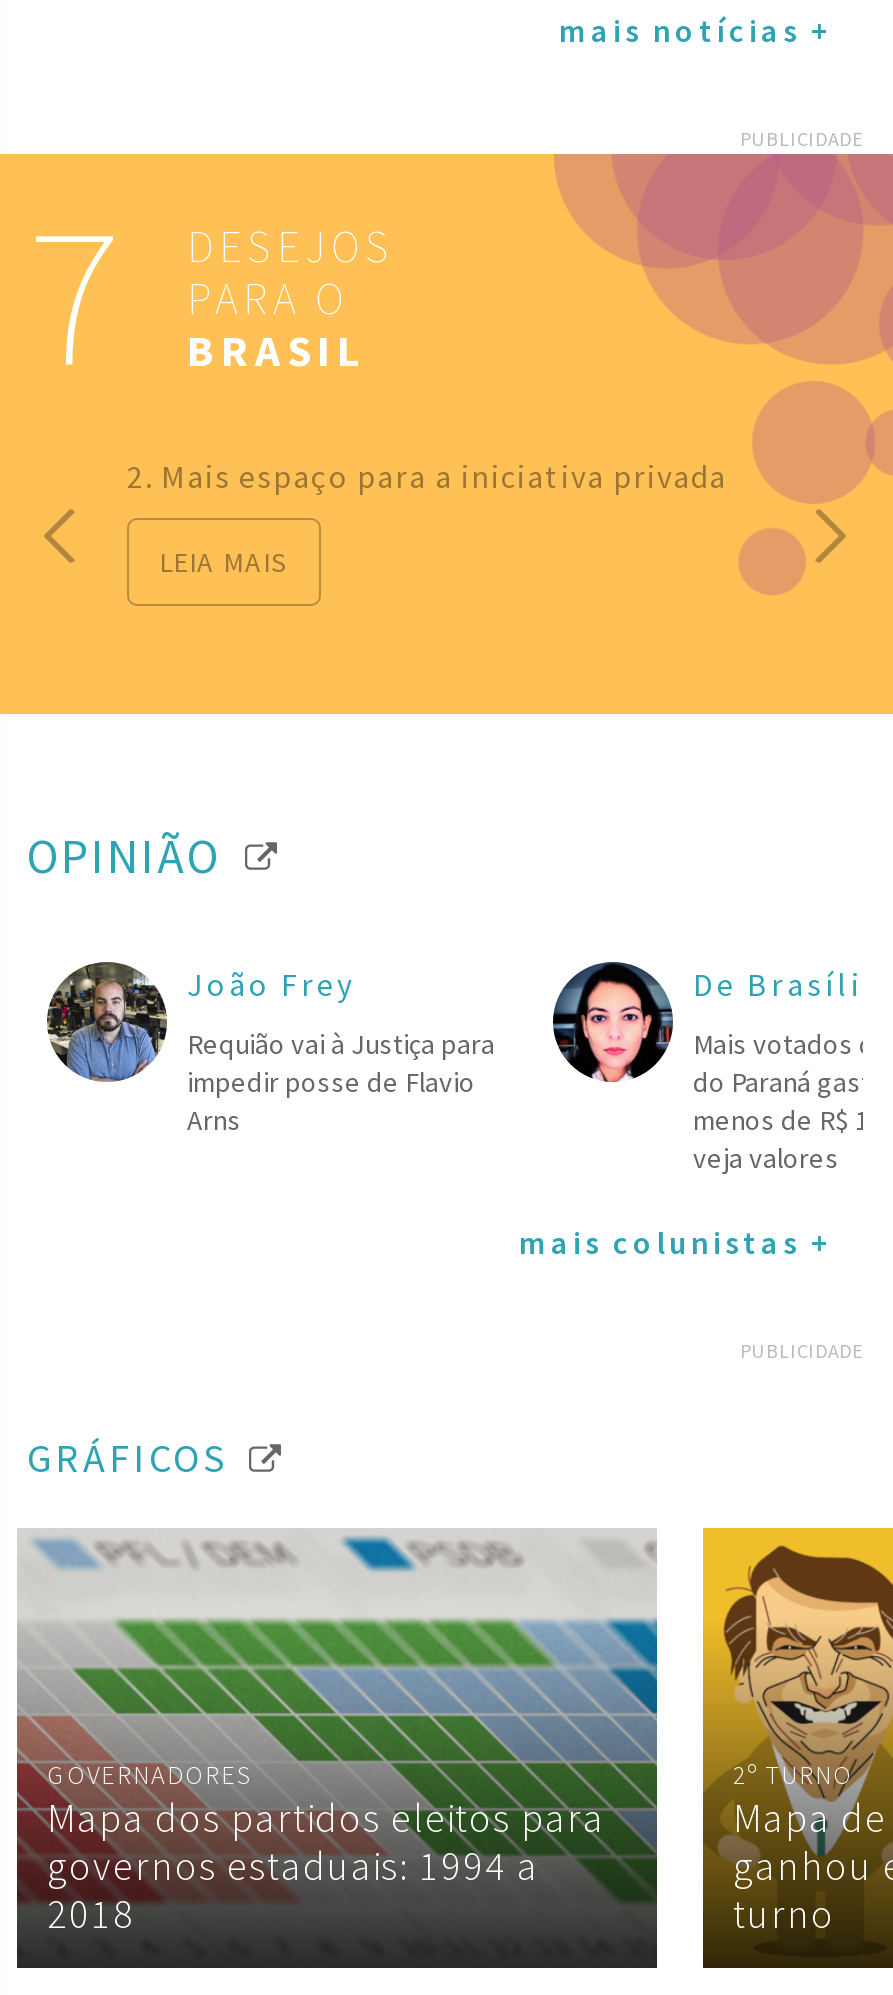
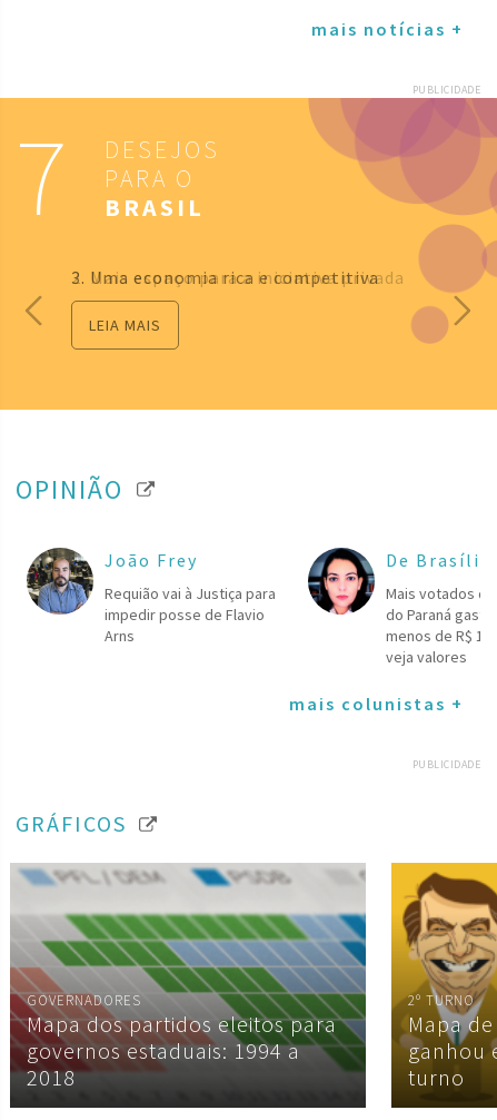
- 2. Mais espaço para a iniciativa privada
+ 3. Uma economia rica e competitiva
